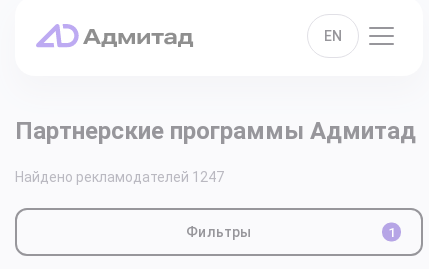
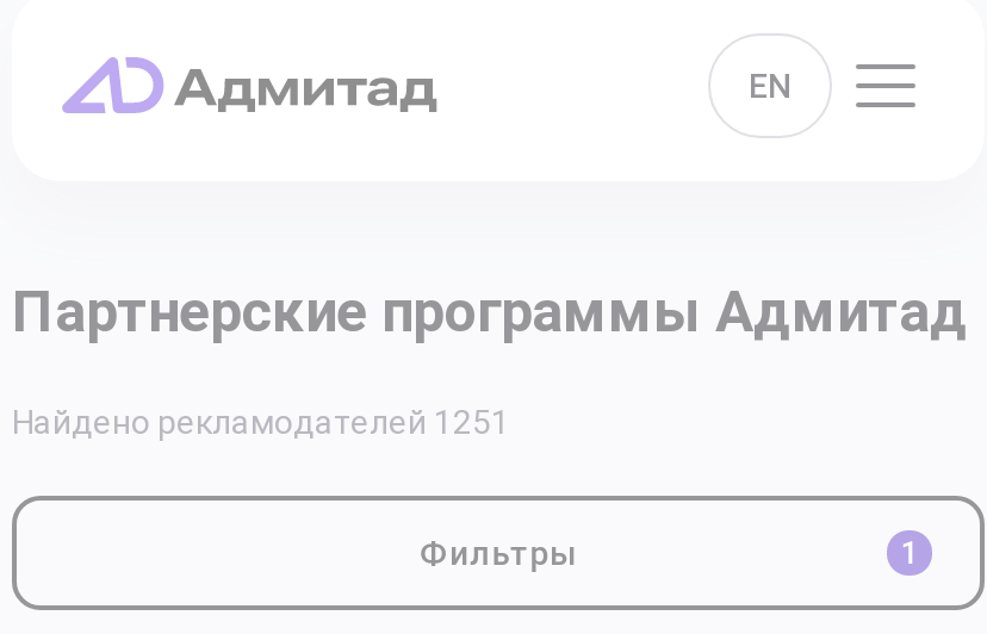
- Найдено рекламодателей 1247
+ Найдено рекламодателей 1251
